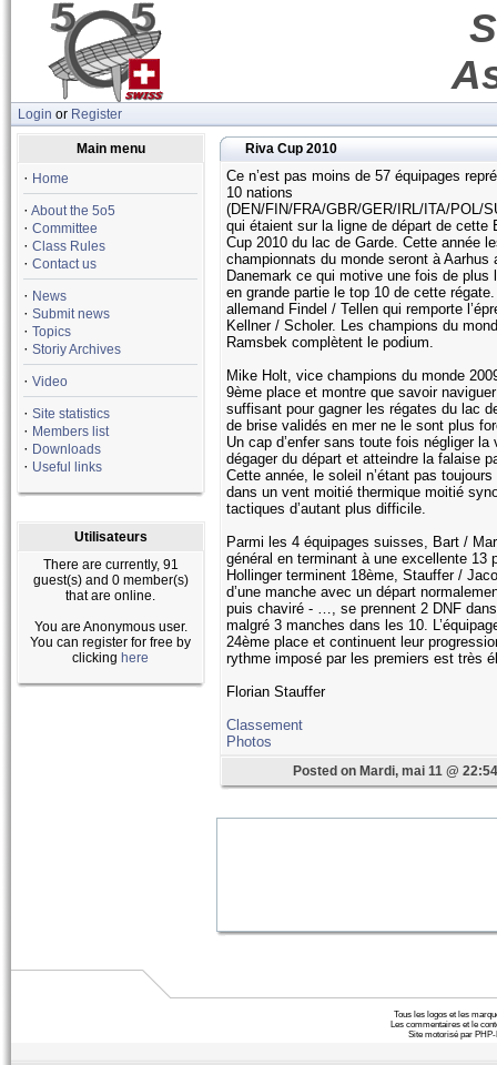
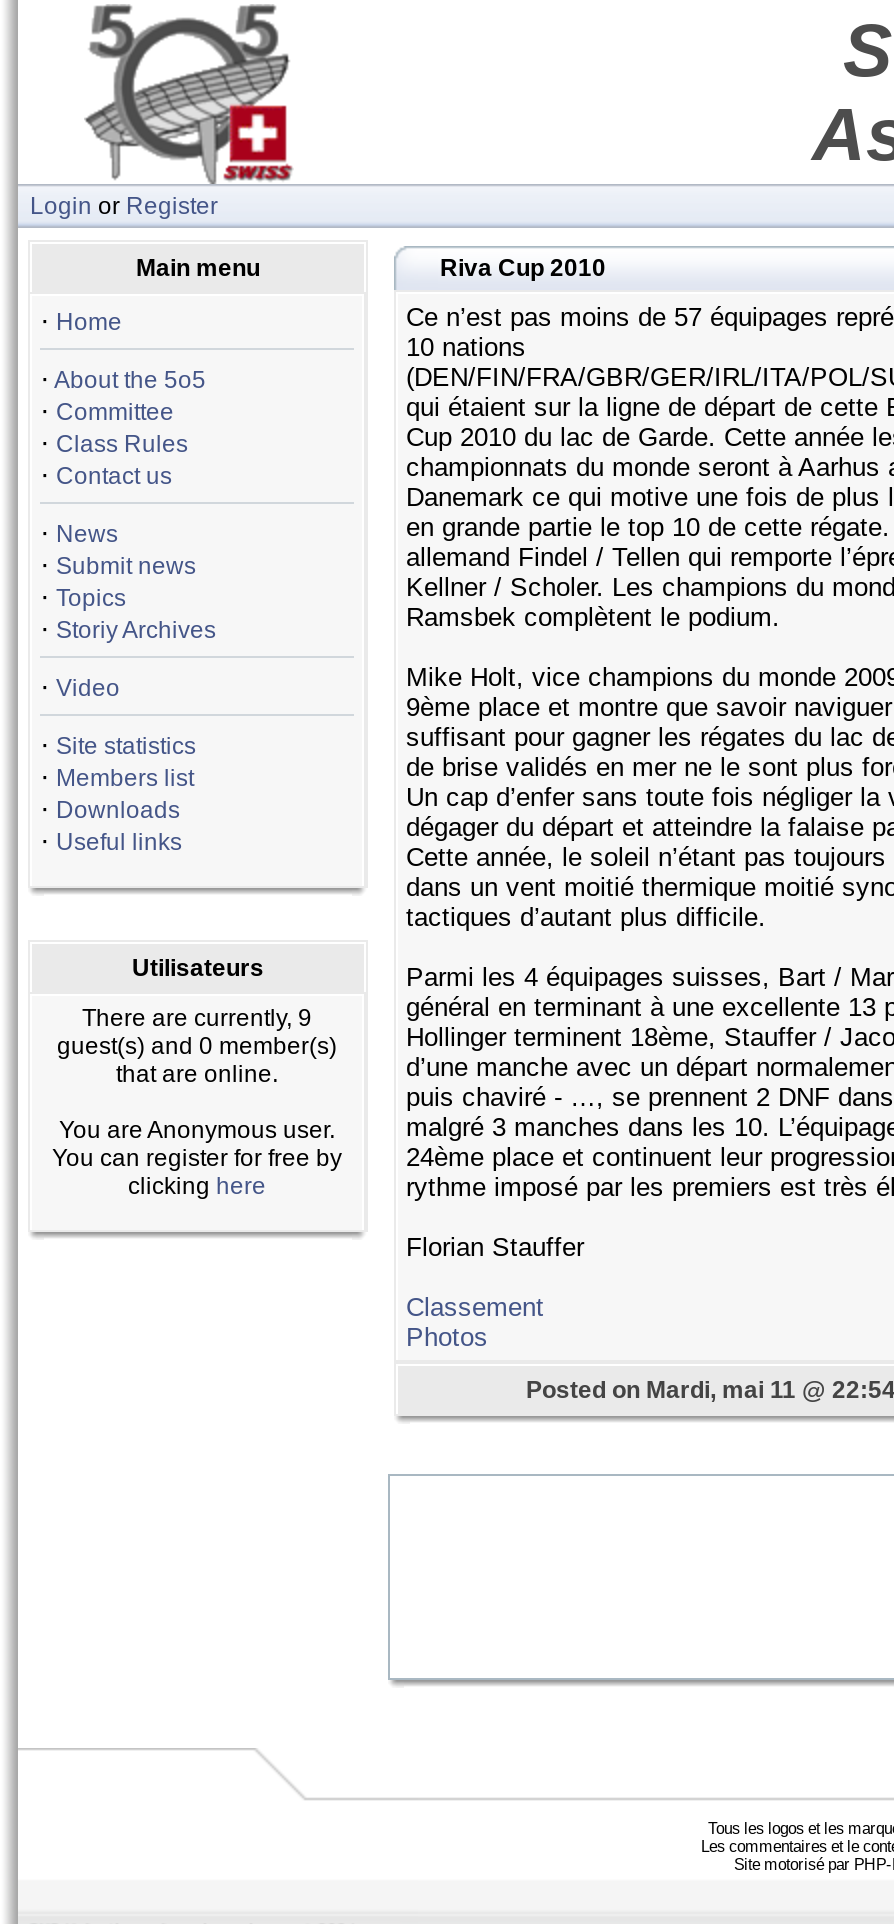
- There are currently, 91
+ There are currently, 9
